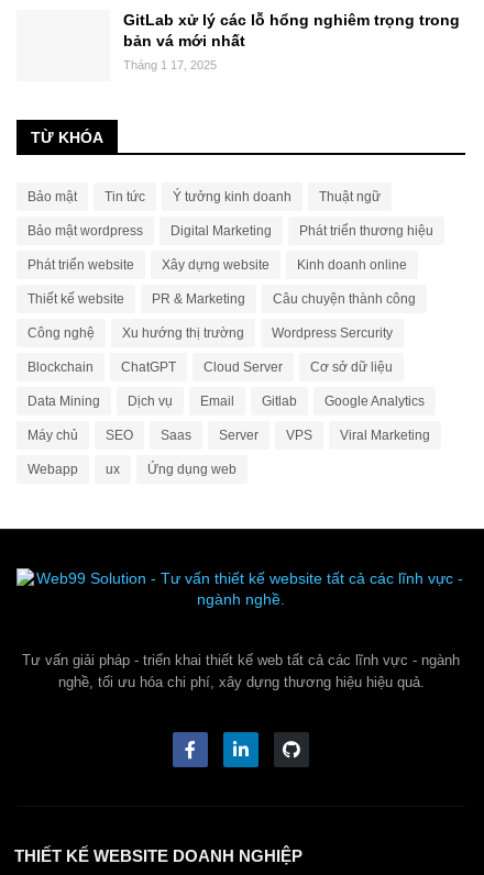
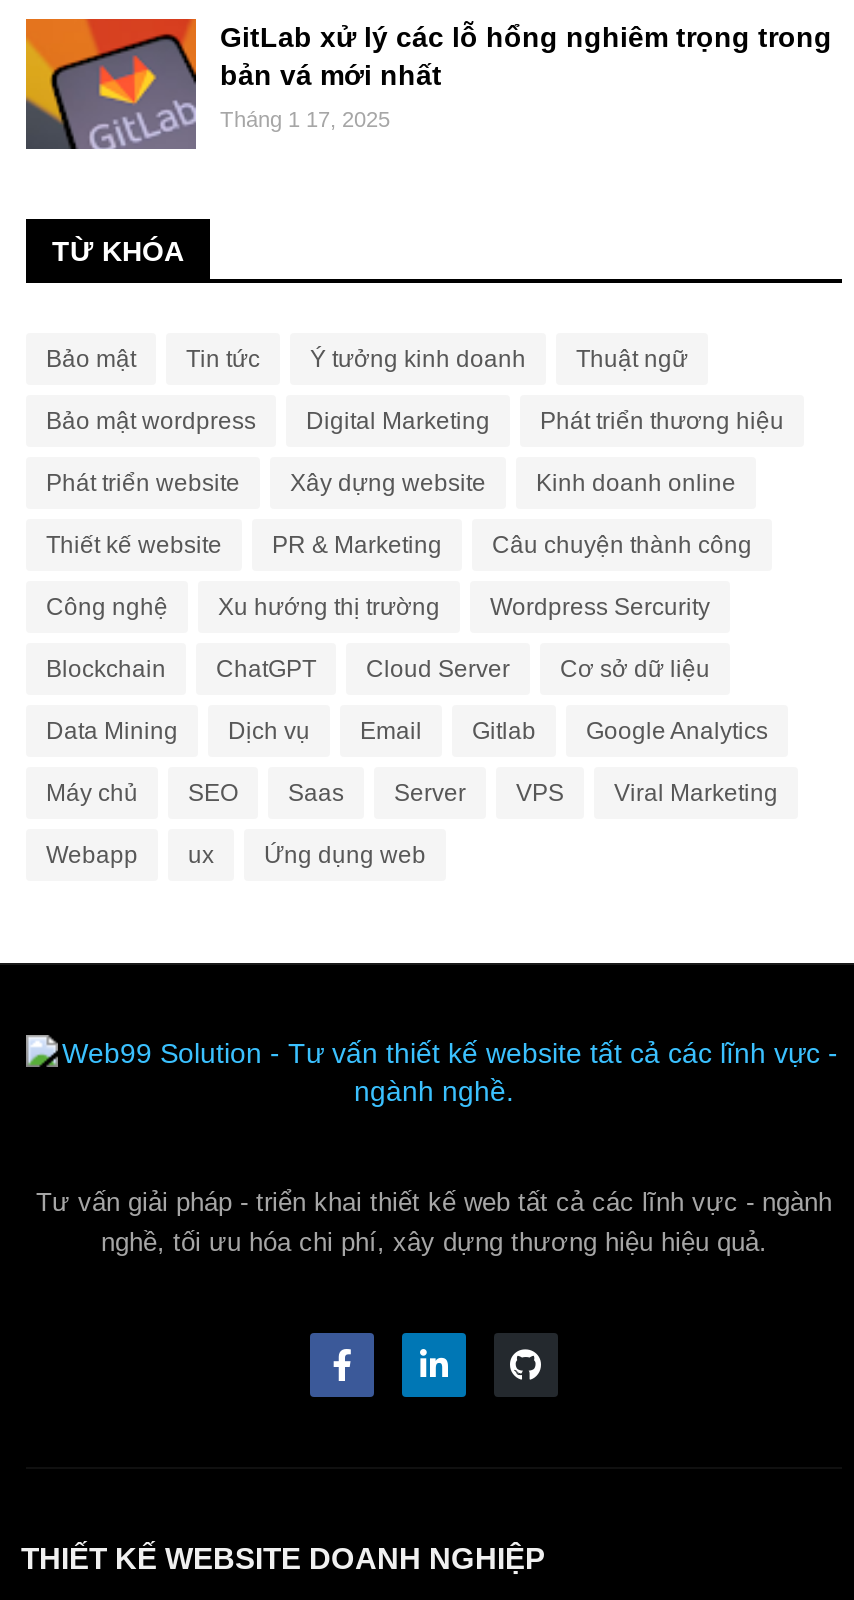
+ [image]
